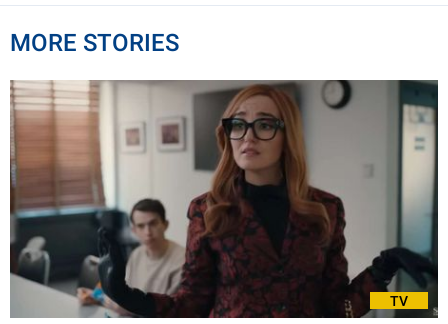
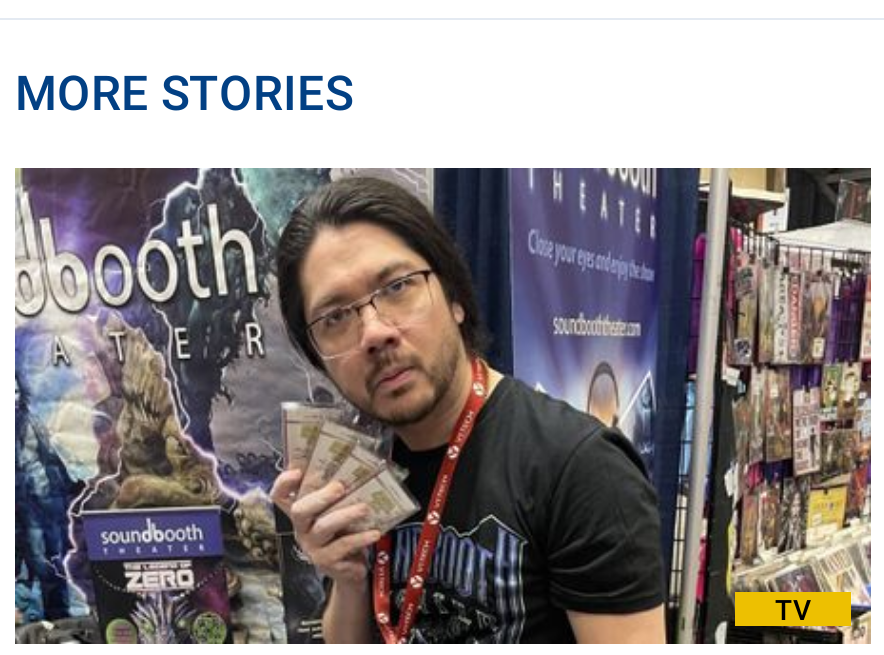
- [image]
+ [image]
